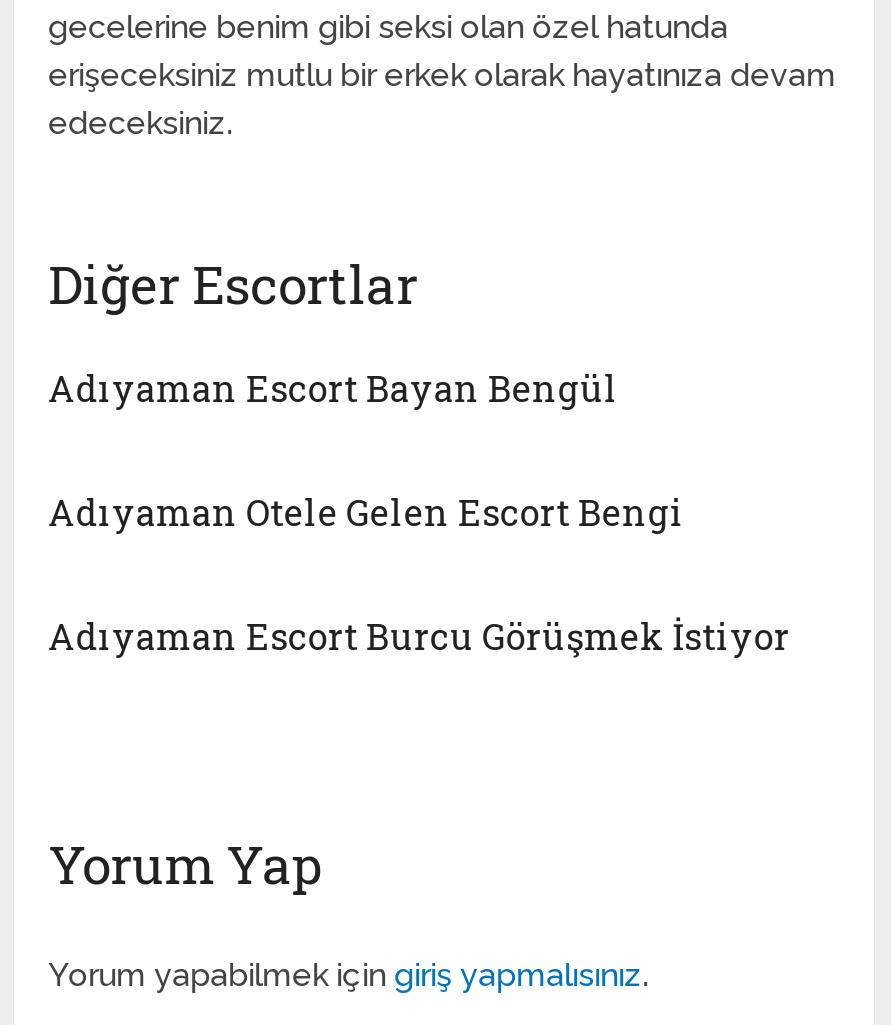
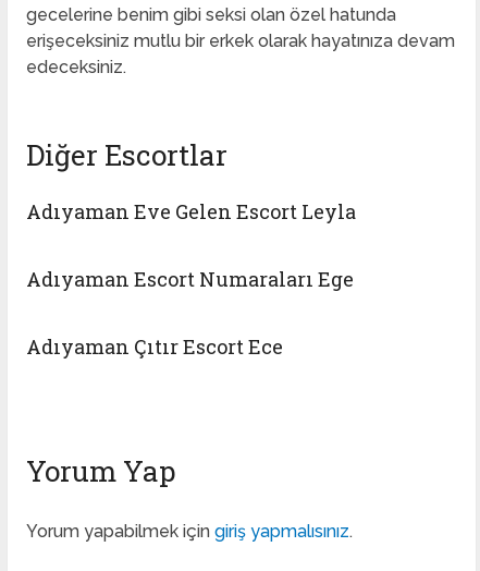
- Adıyaman Escort Bayan Bengül
+ Adıyaman Eve Gelen Escort Leyla

- Adıyaman Otele Gelen Escort Bengi
+ Adıyaman Escort Numaraları Ege

- Adıyaman Escort Burcu Görüşmek İstiyor
+ Adıyaman Çıtır Escort Ece
